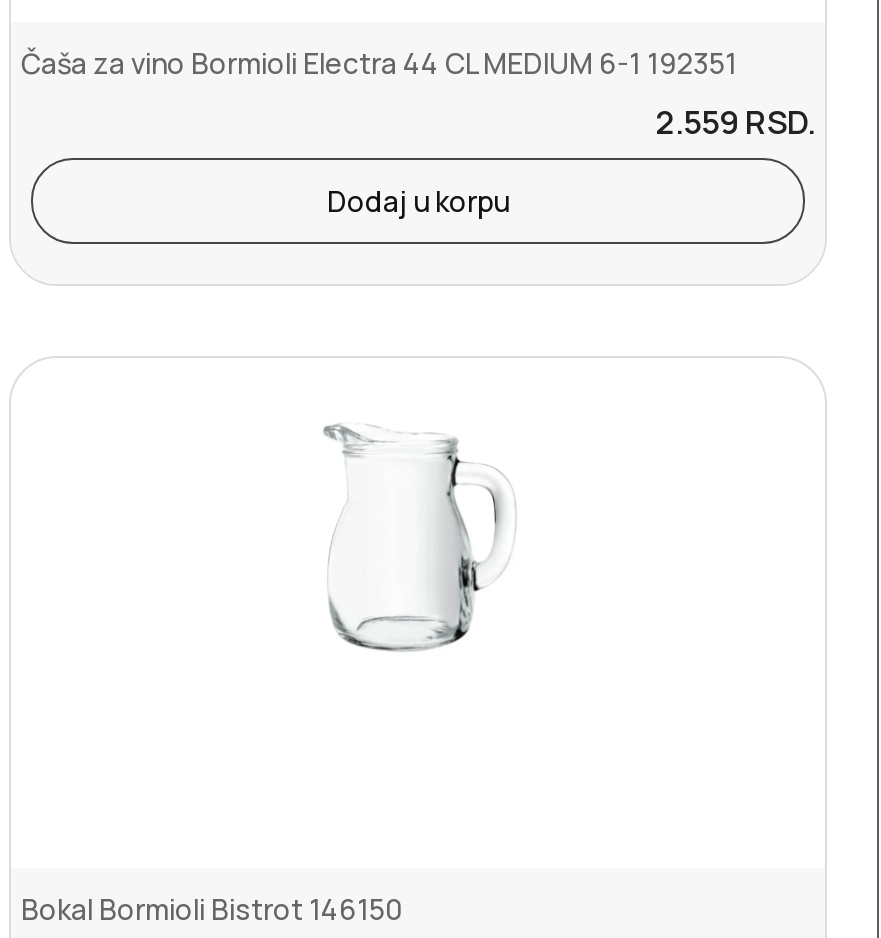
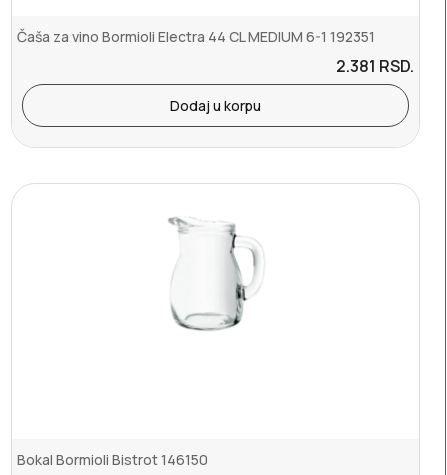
- 2.559 RSD.
+ 2.381 RSD.
